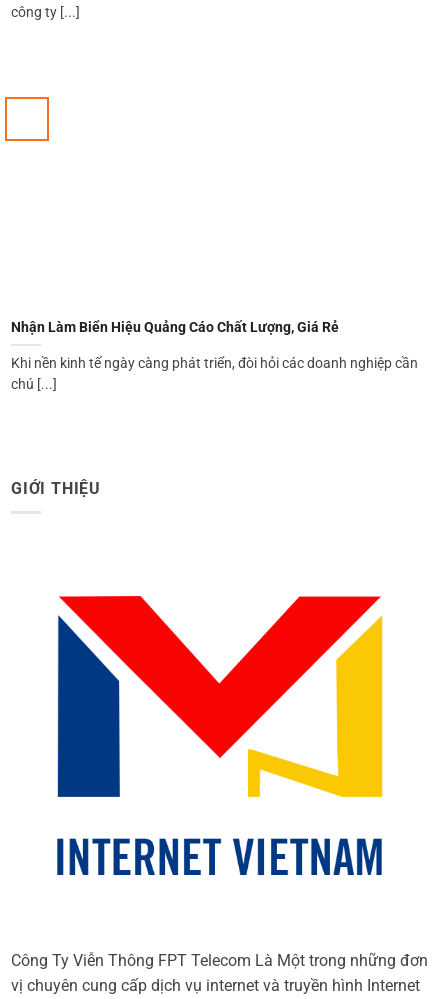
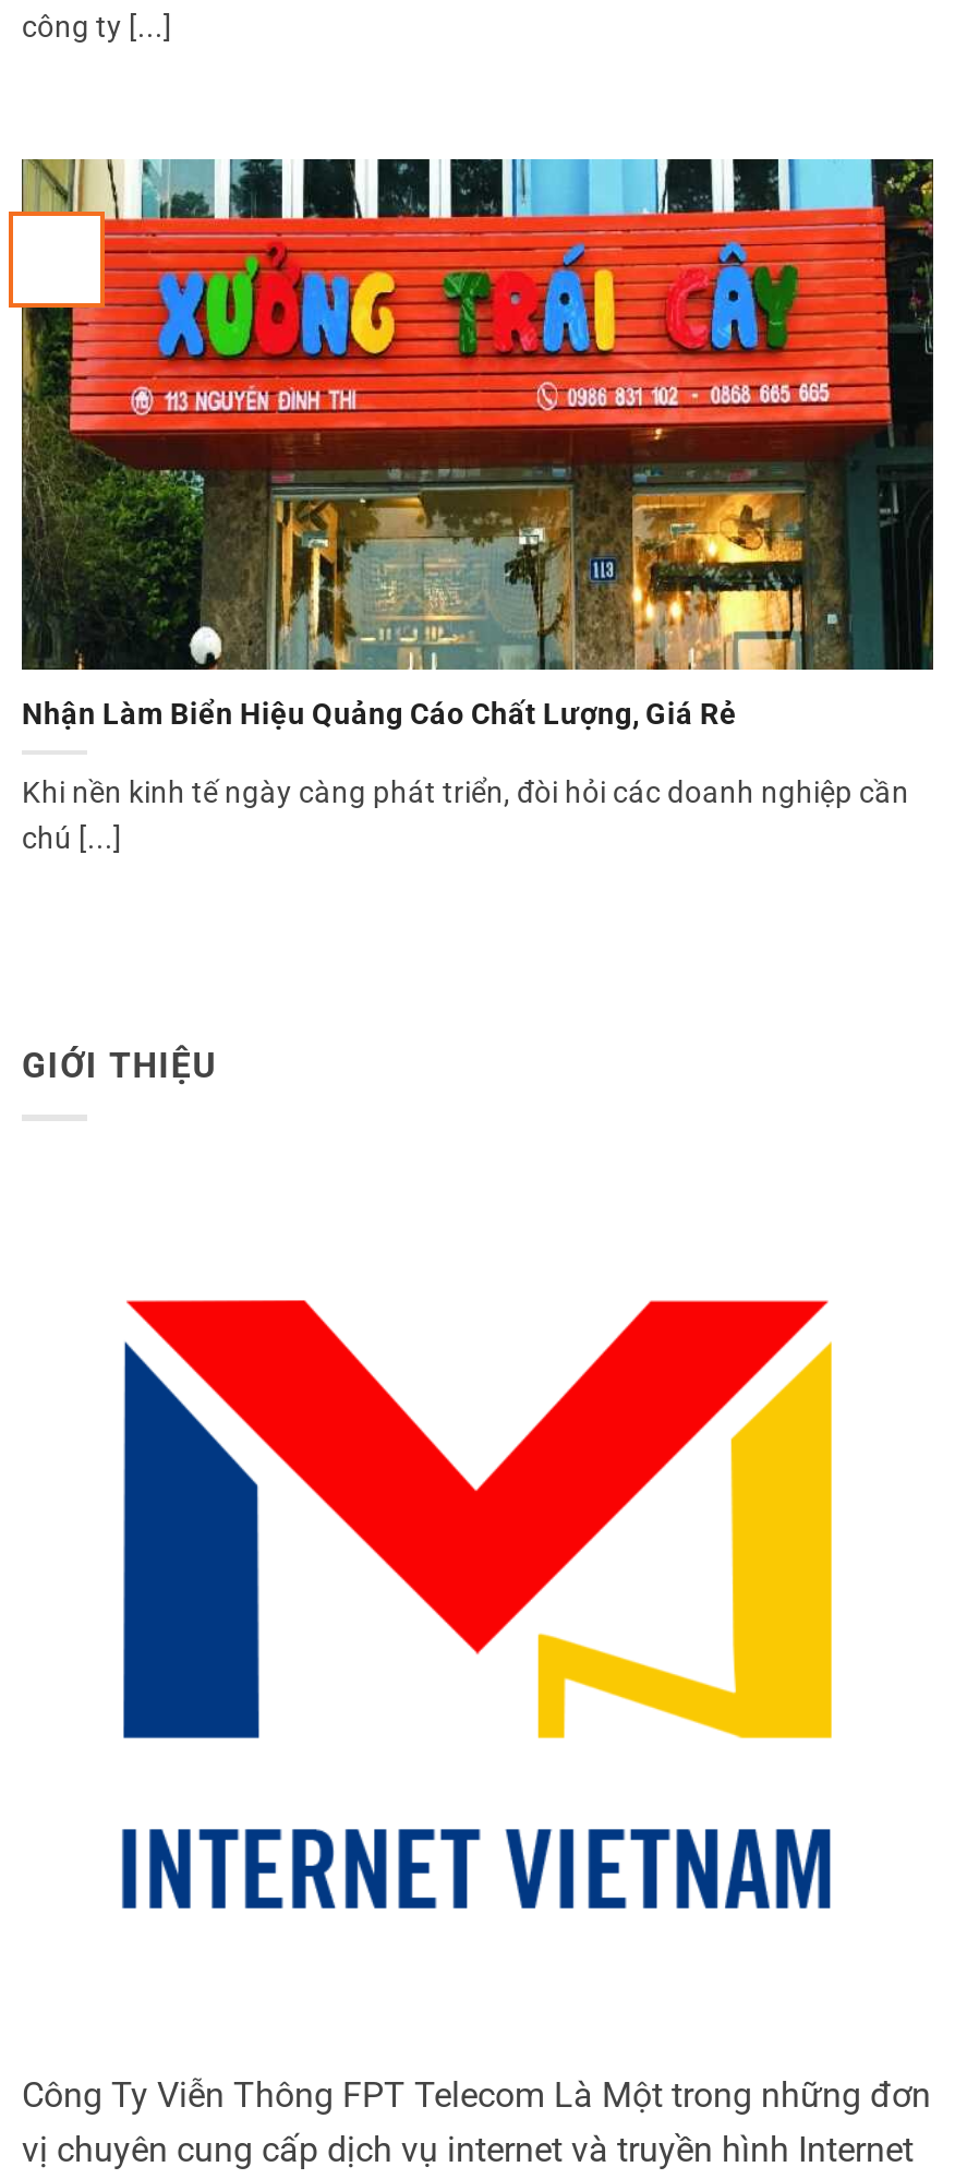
+ [image]
